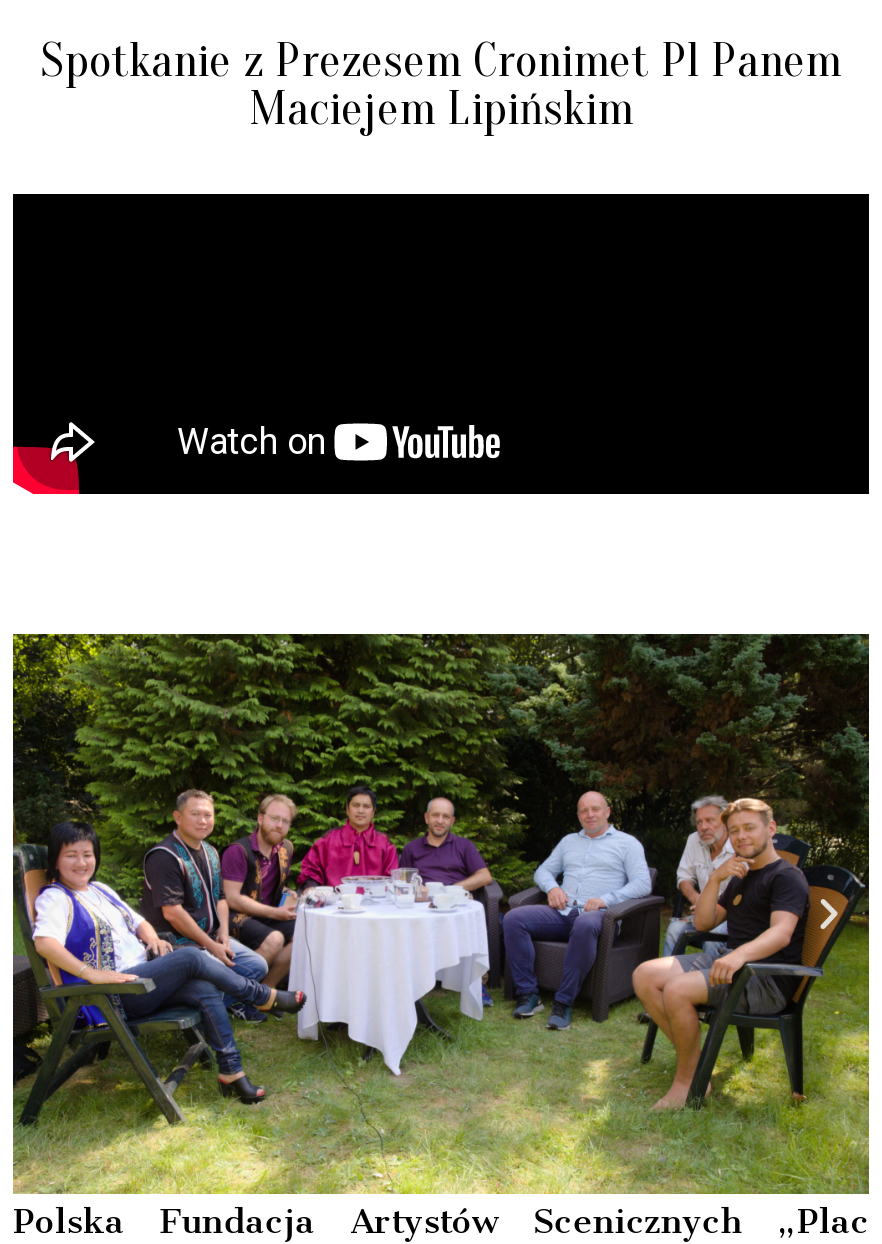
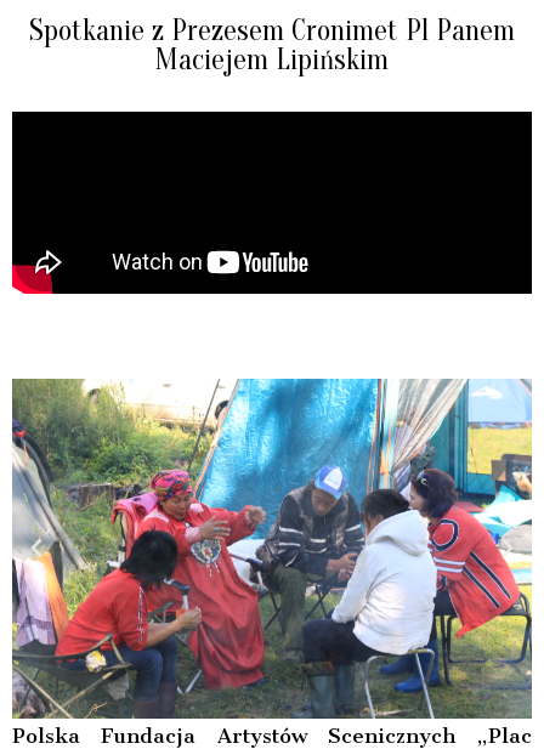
- [image]
+ [image]
